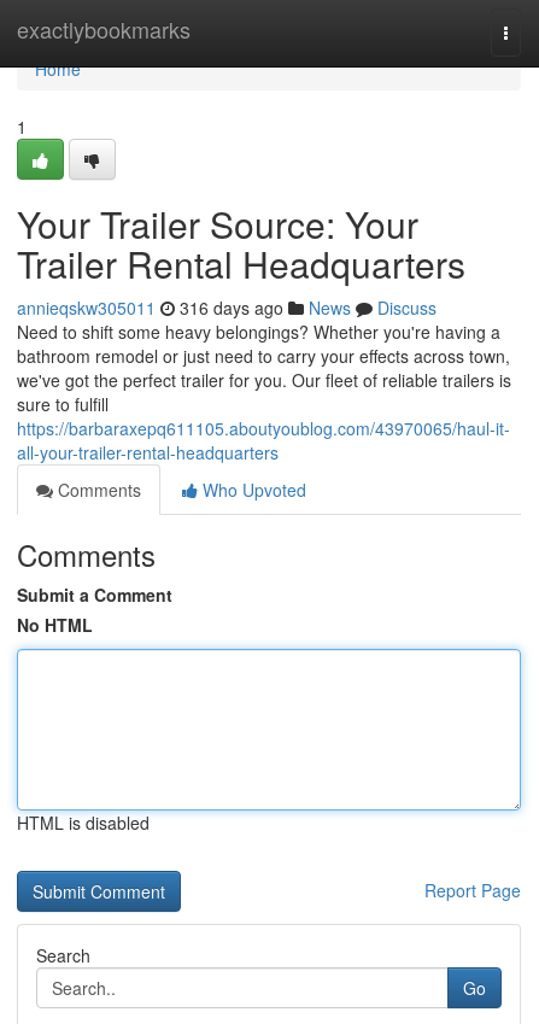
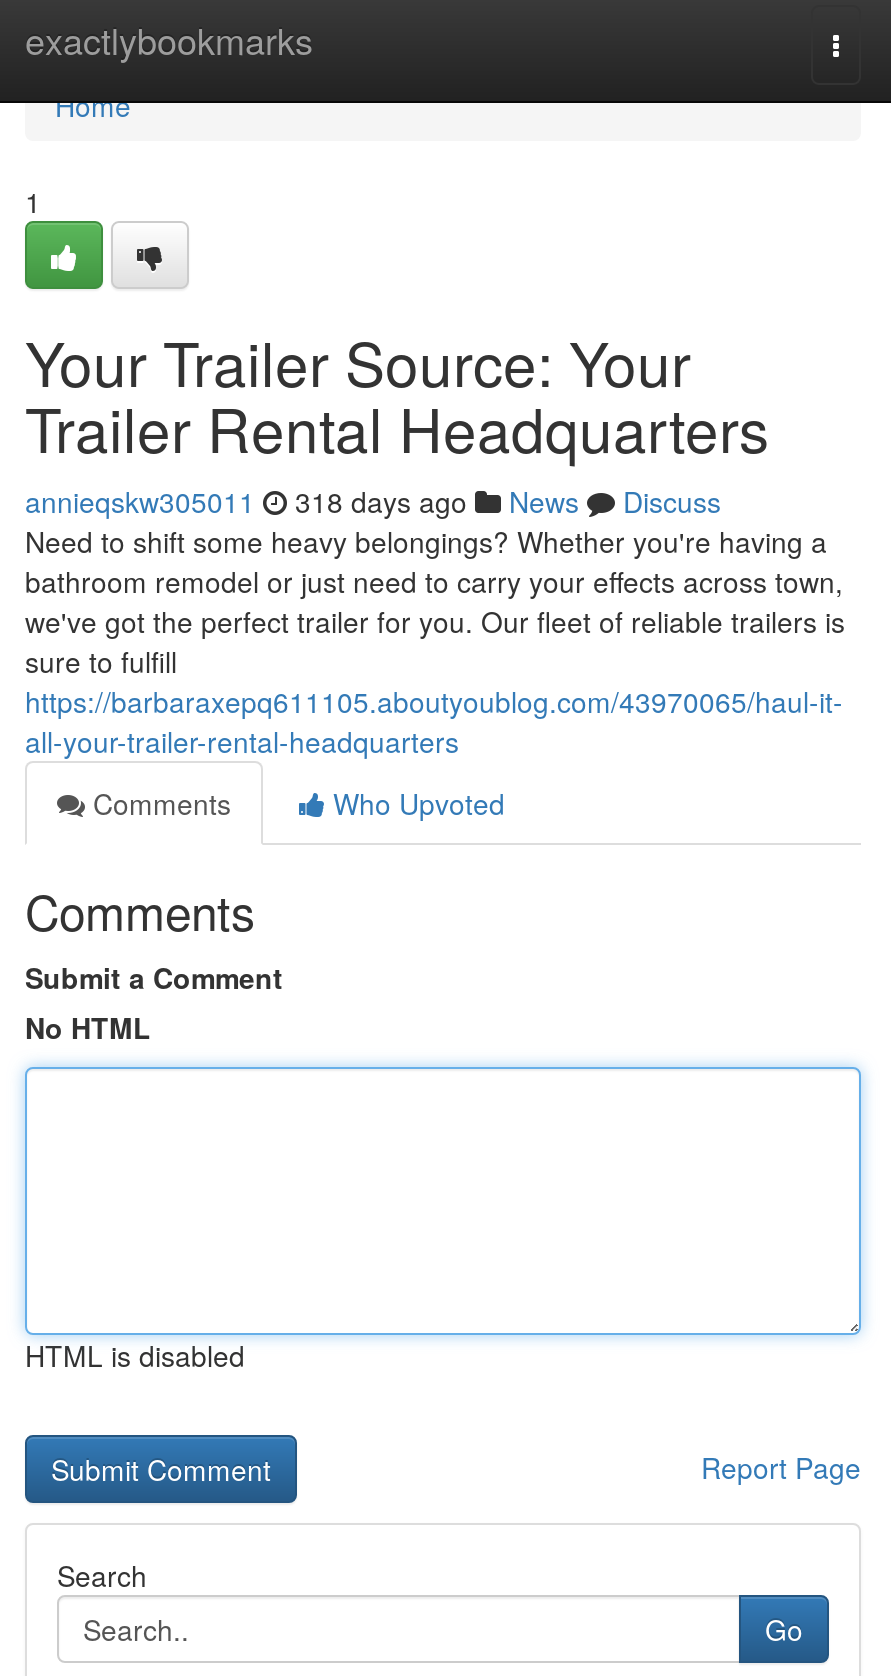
- annieqskw305011 316 days ago News Discuss
+ annieqskw305011 318 days ago News Discuss
